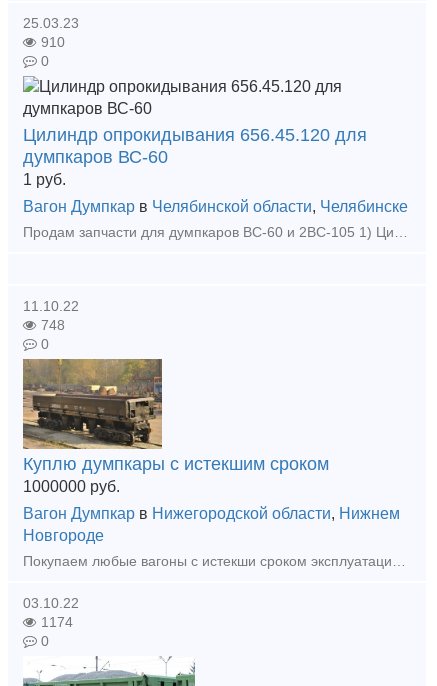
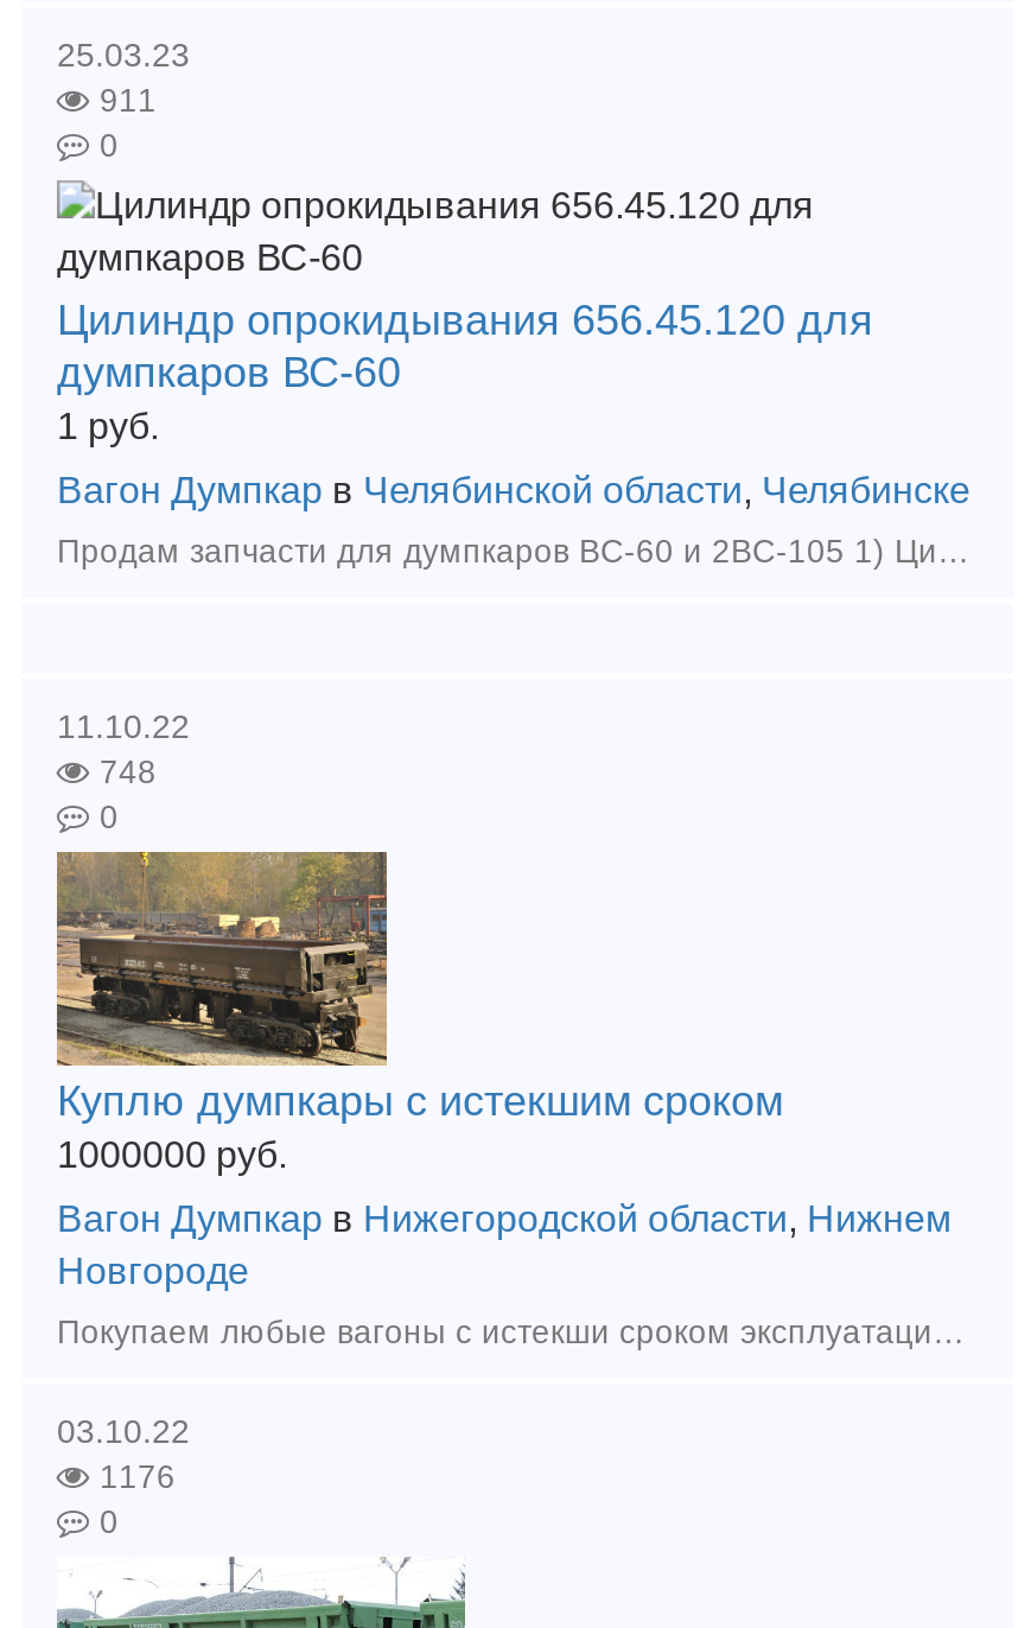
- 910
+ 911

- 1174
+ 1176
